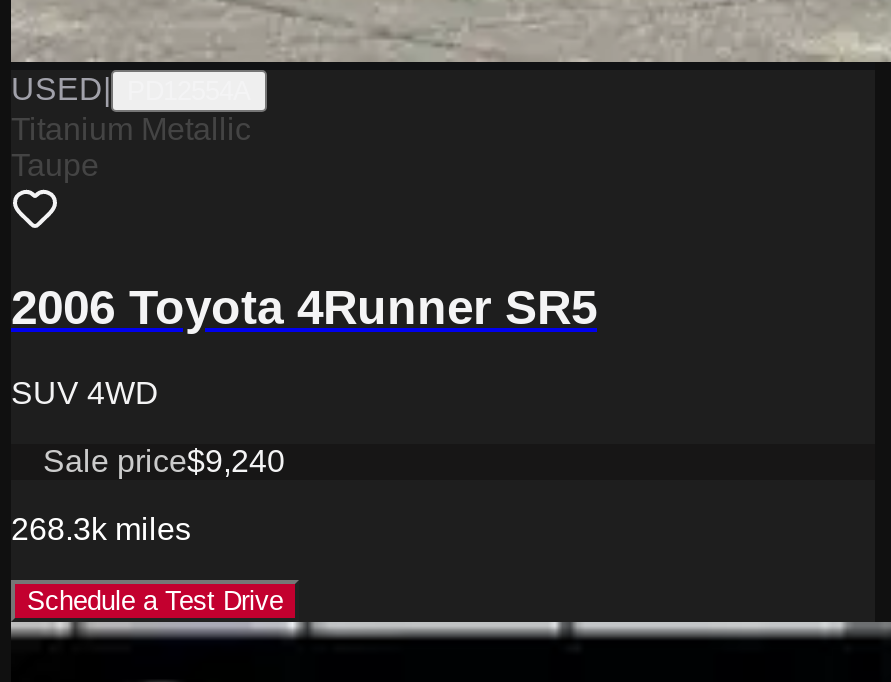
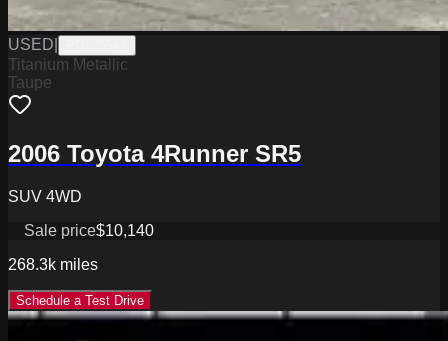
- Sale price$9,240
+ Sale price$10,140
